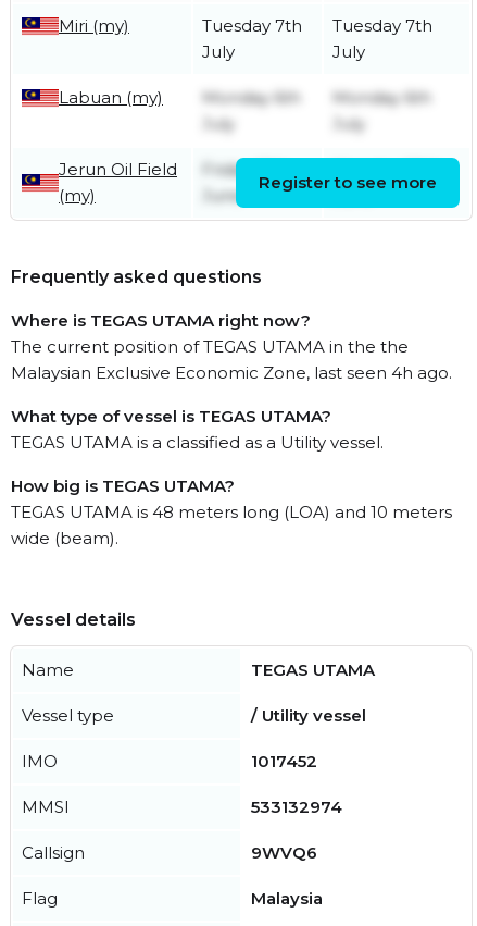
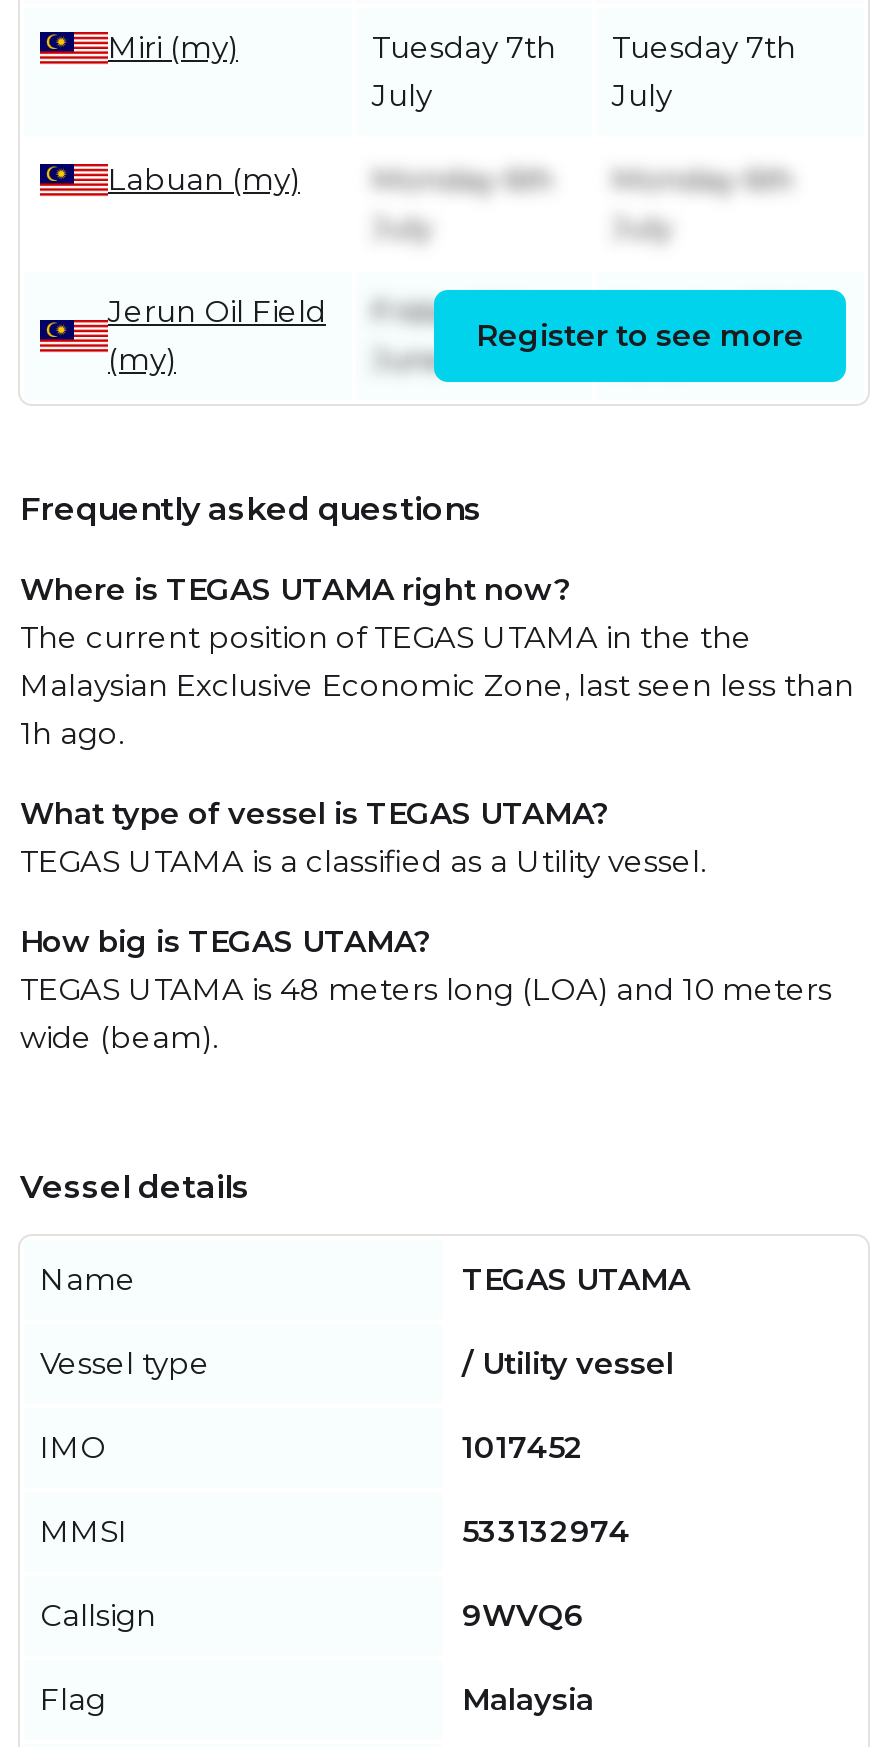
- Malaysian Exclusive Economic Zone, last seen 4h ago.
+ Malaysian Exclusive Economic Zone, last seen less than
+ 1h ago.
